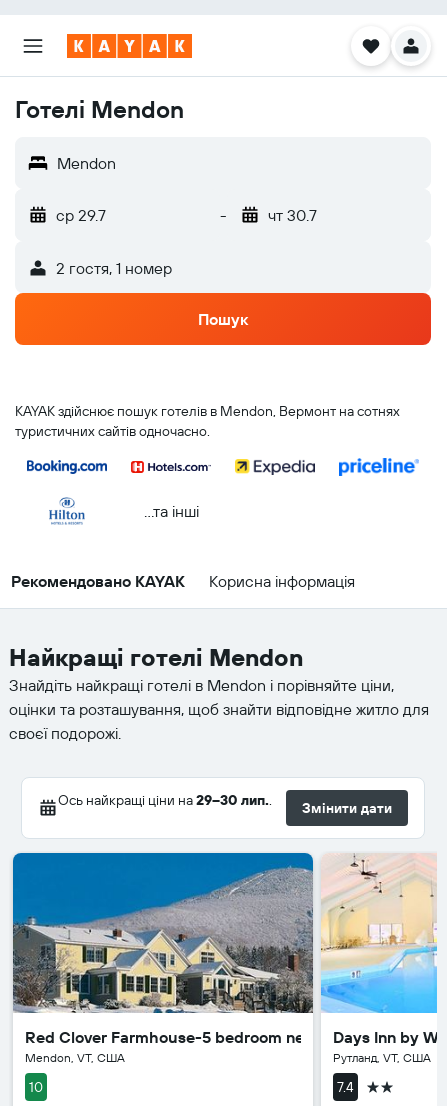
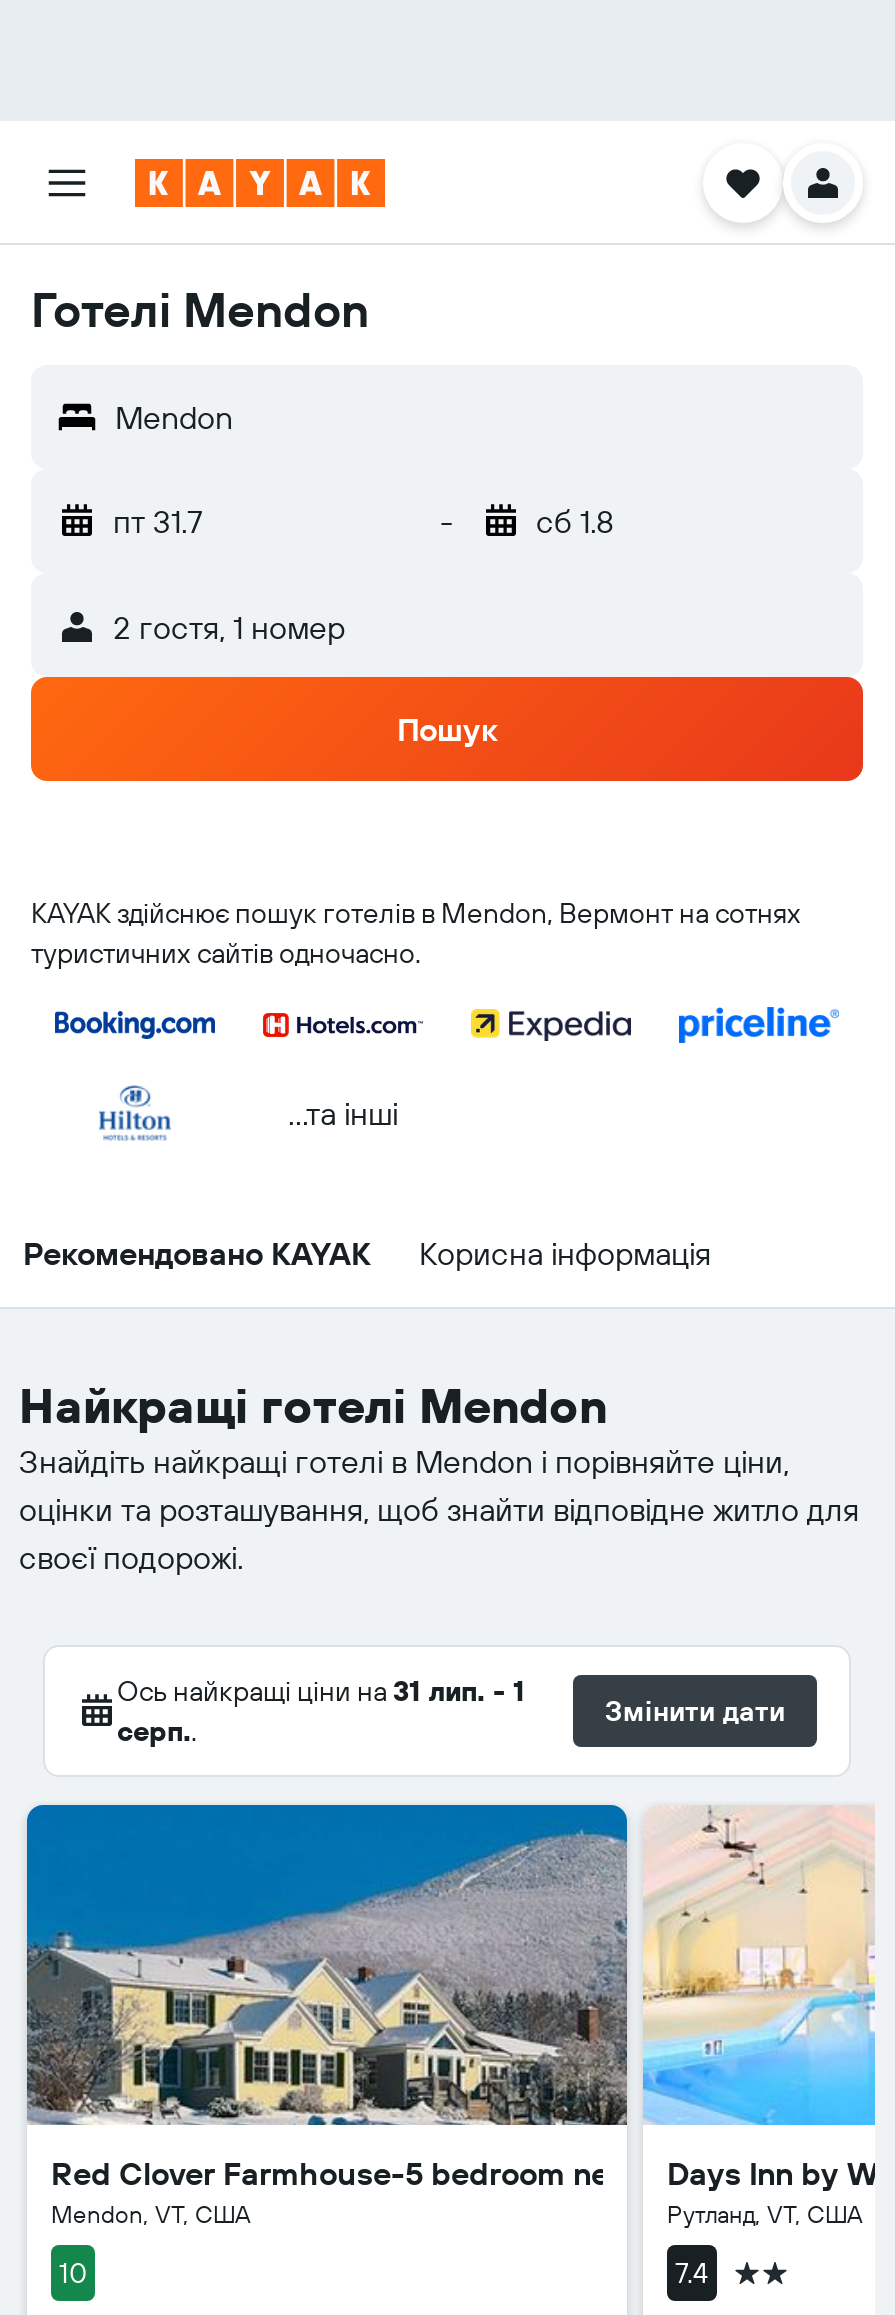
- ср 29.7
+ пт 31.7

- чт 30.7
+ сб 1.8

- Ось найкращі ціни на29–30 лип..
+ Ось найкращі ціни на 31 лип. - 1
+ серп..
